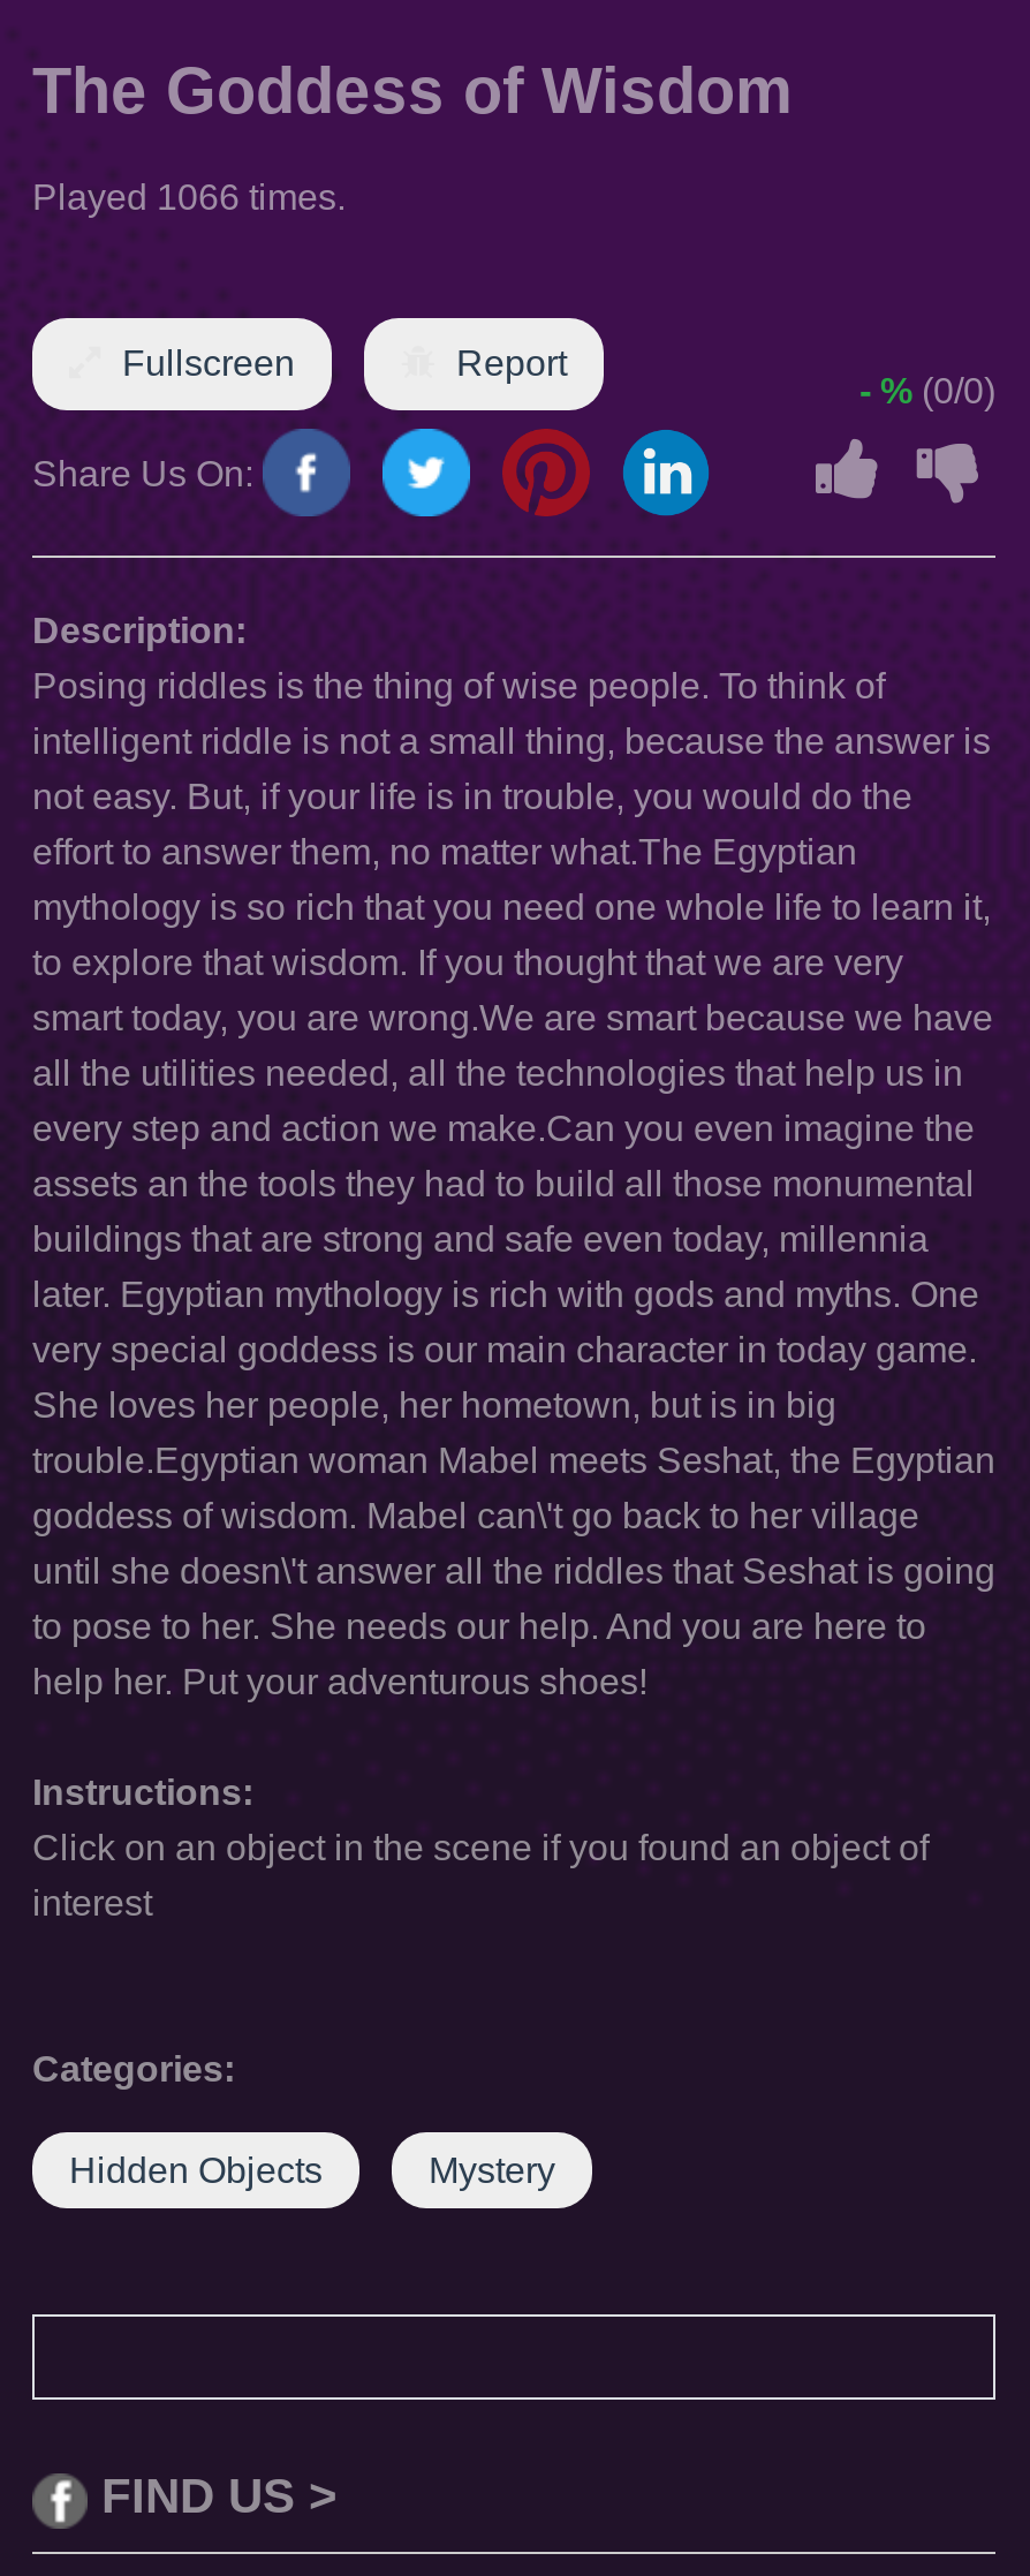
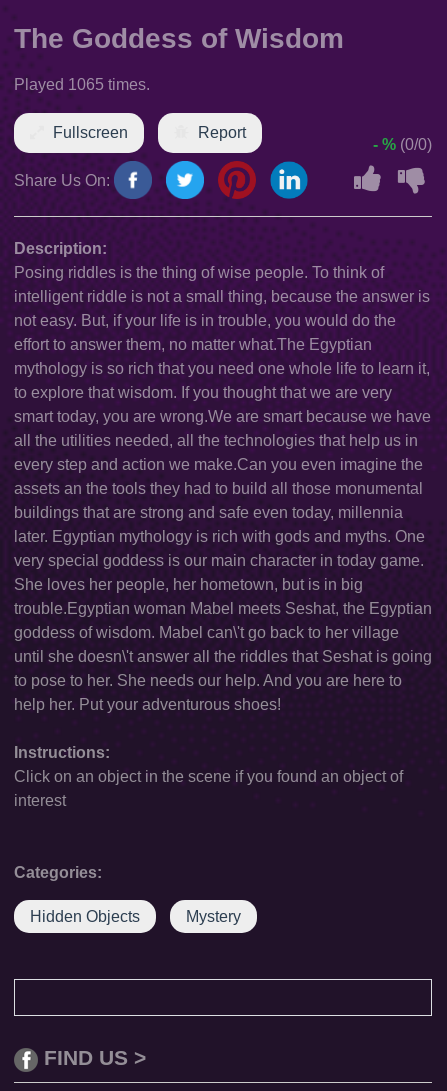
- Played 1066 times.
+ Played 1065 times.
